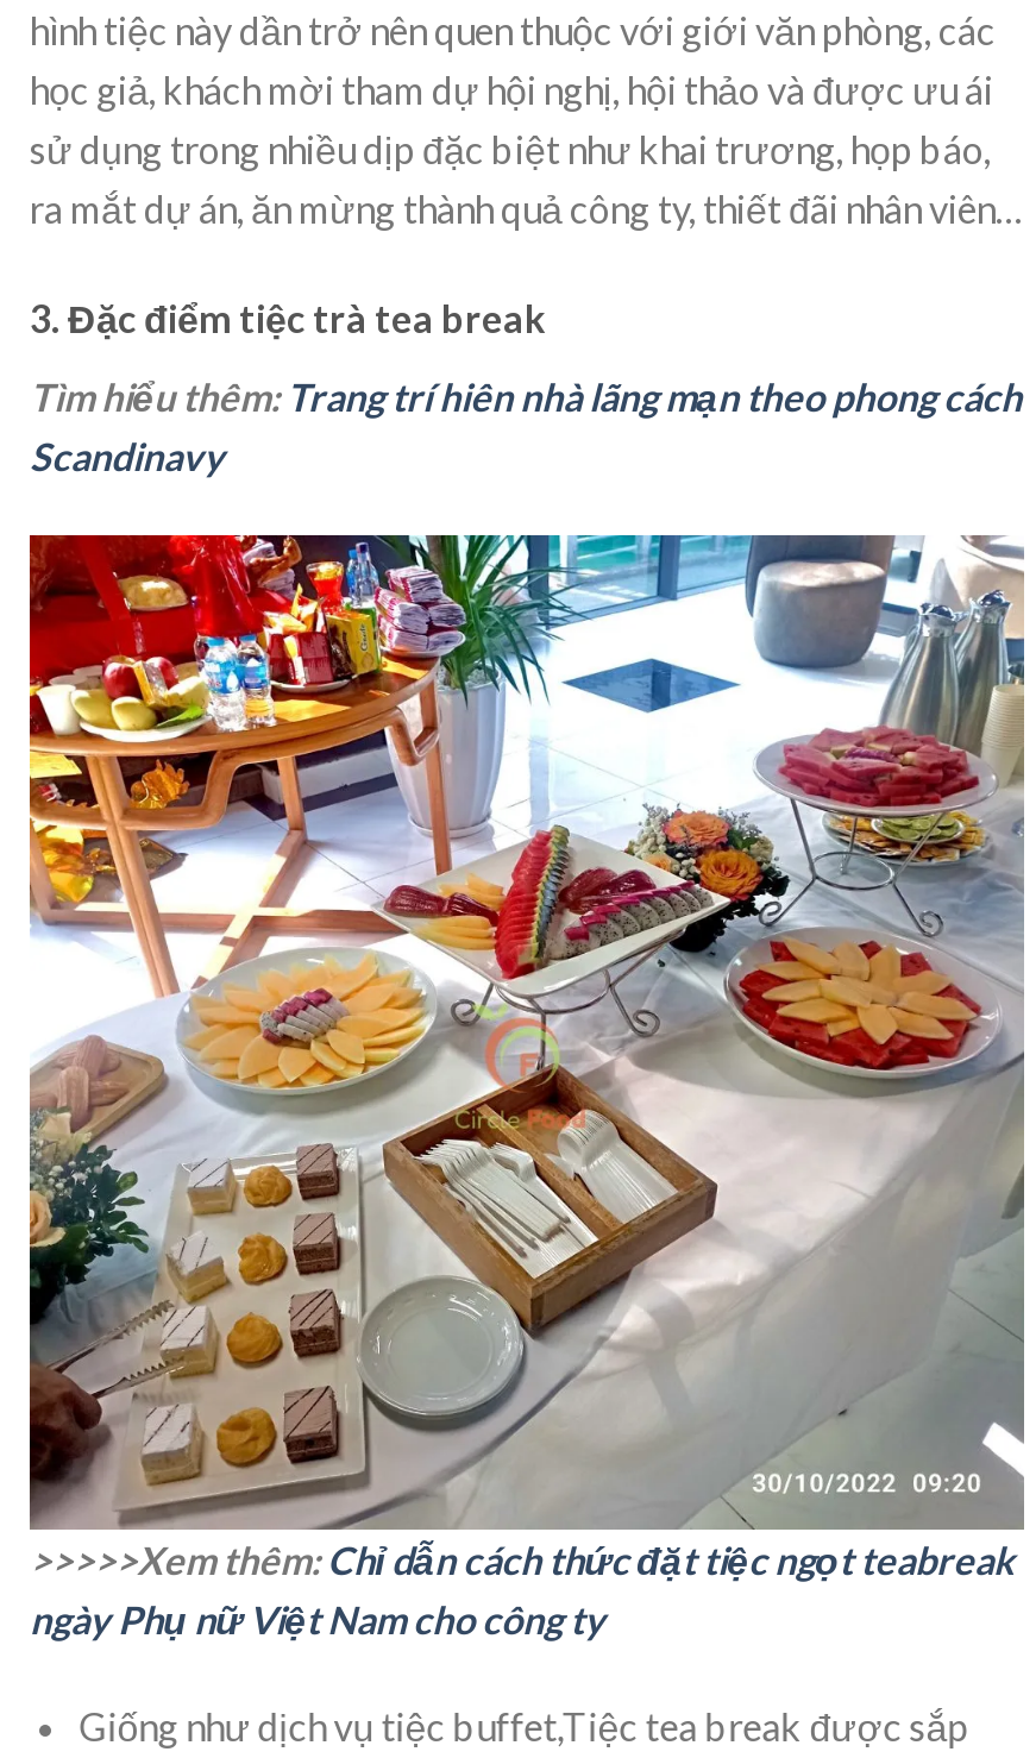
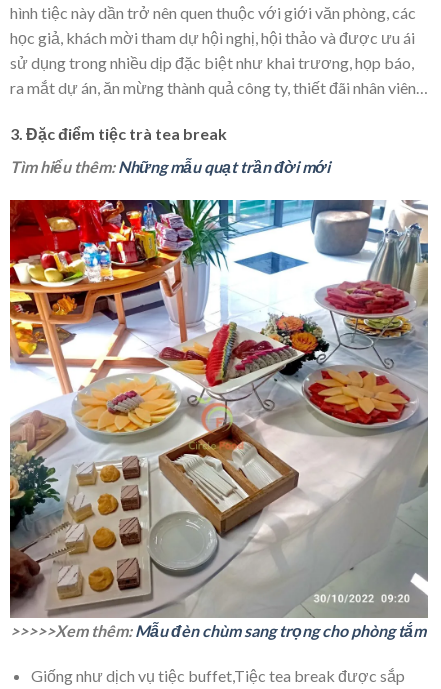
- Tìm hiểu thêm: Trang trí hiên nhà lãng mạn theo phong cách
- Scandinavy
+ Tìm hiểu thêm: Những mẫu quạt trần đời mới

moved up: [image]

- >>>>>Xem thêm: Chỉ dẫn cách thức đặt tiệc ngọt teabreak
- ngày Phụ nữ Việt Nam cho công ty
+ >>>>>Xem thêm: Mẫu đèn chùm sang trọng cho phòng tắm
